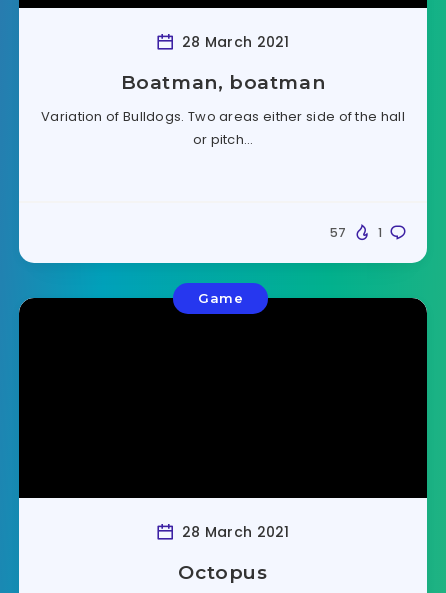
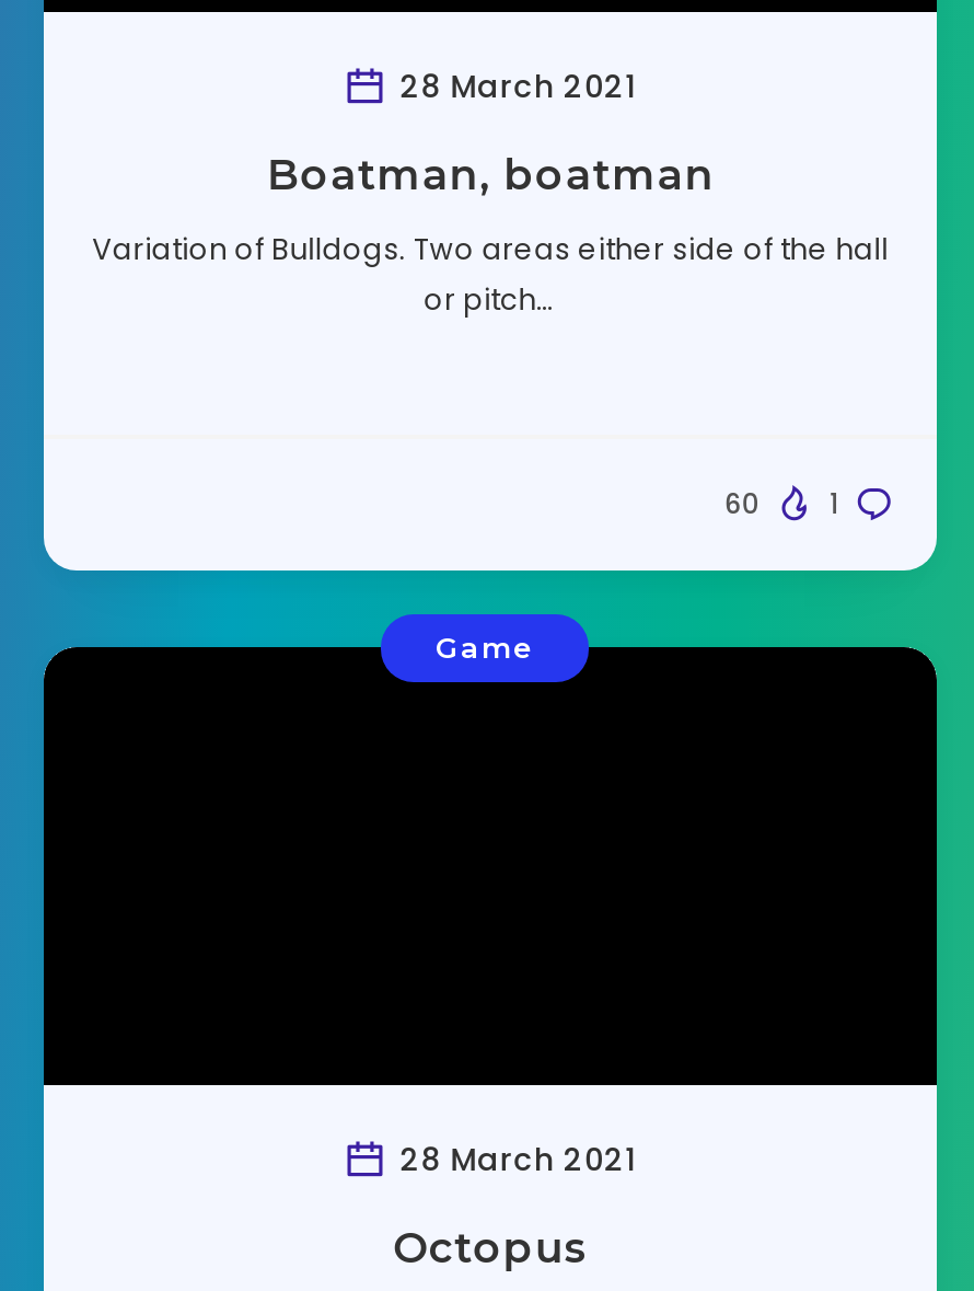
- 57 1
+ 60 1
